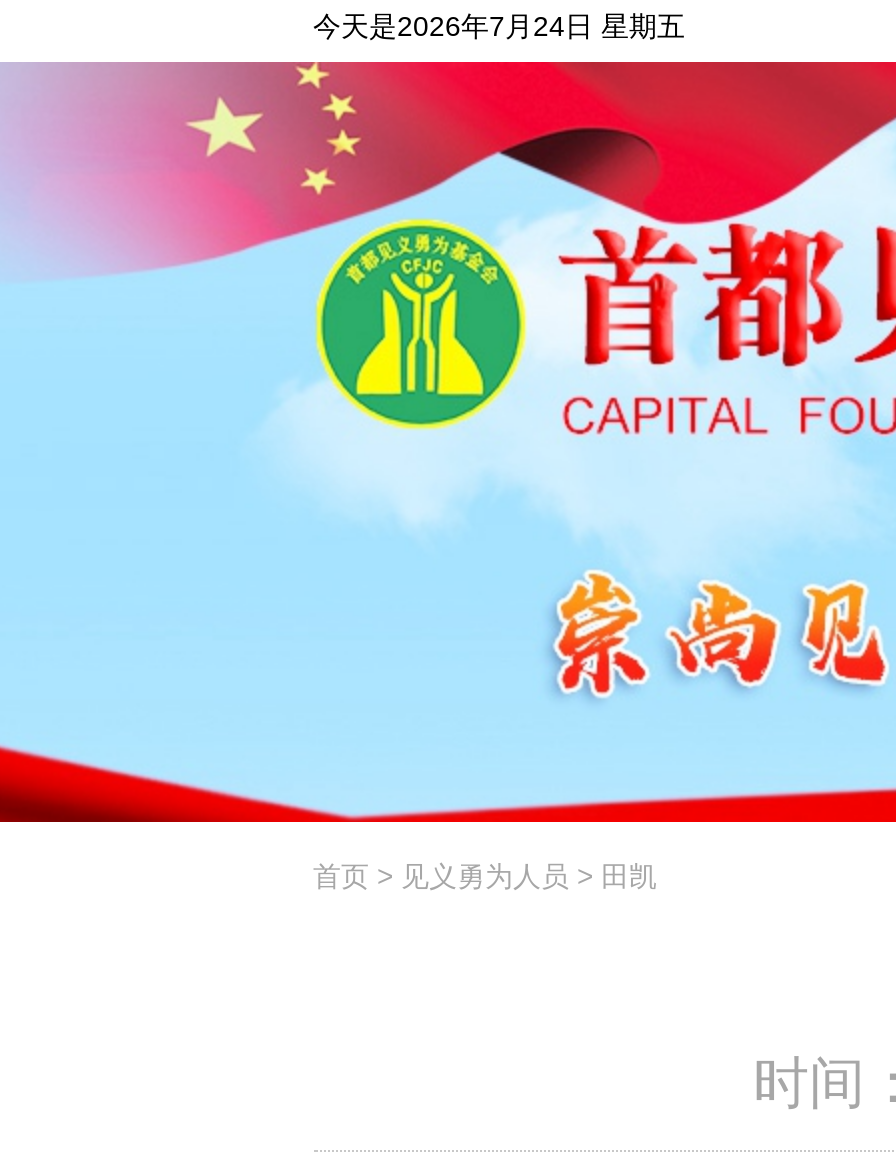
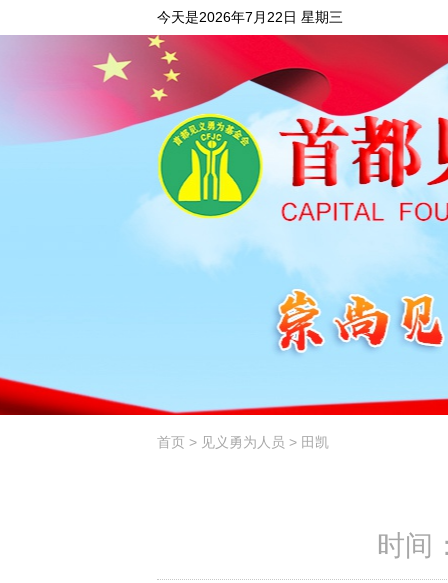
- 今天是2026年7月24日 星期五
+ 今天是2026年7月22日 星期三
